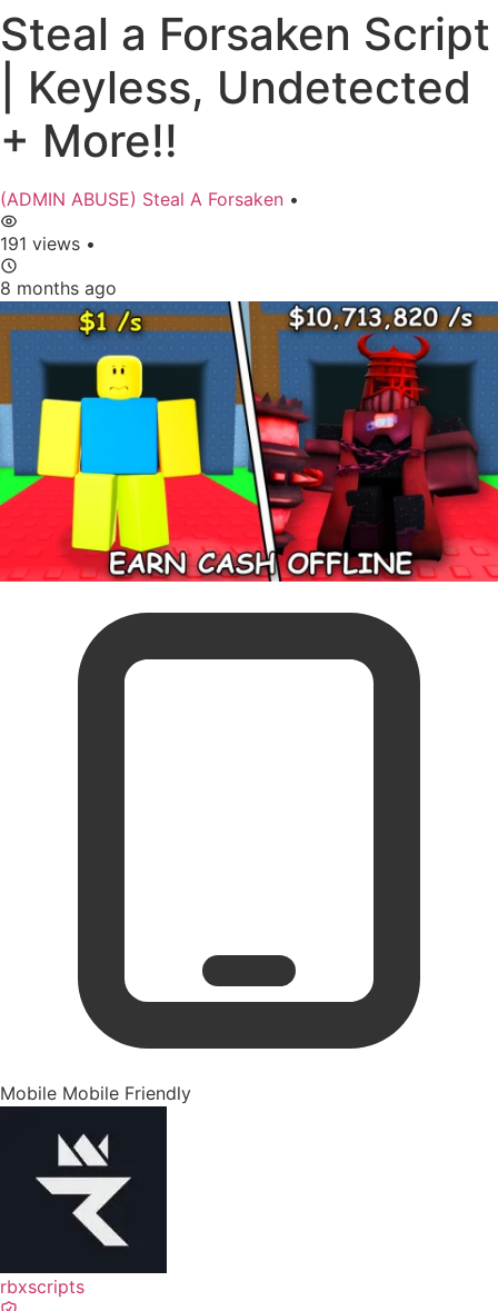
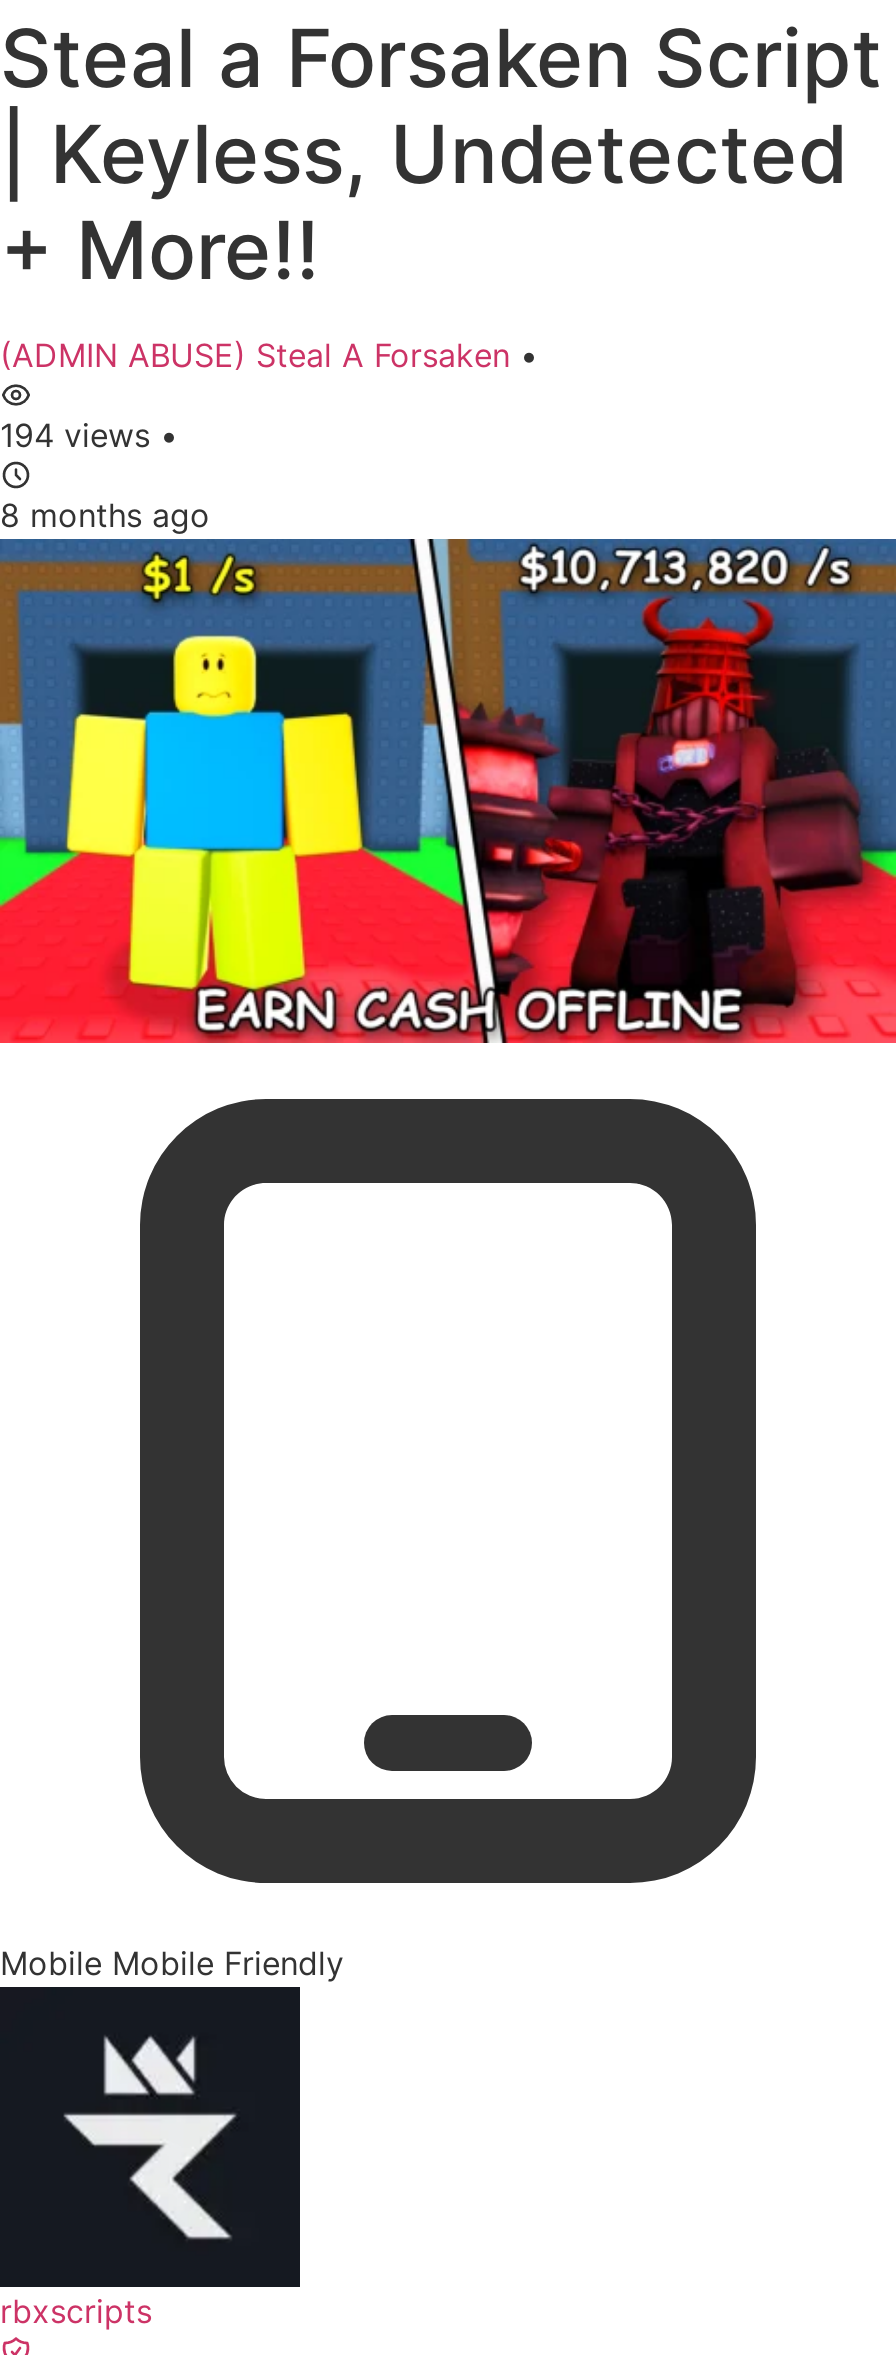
- 191 views •
+ 194 views •
